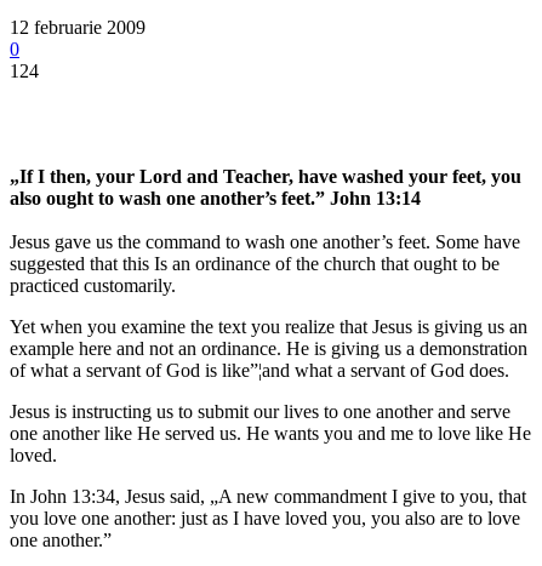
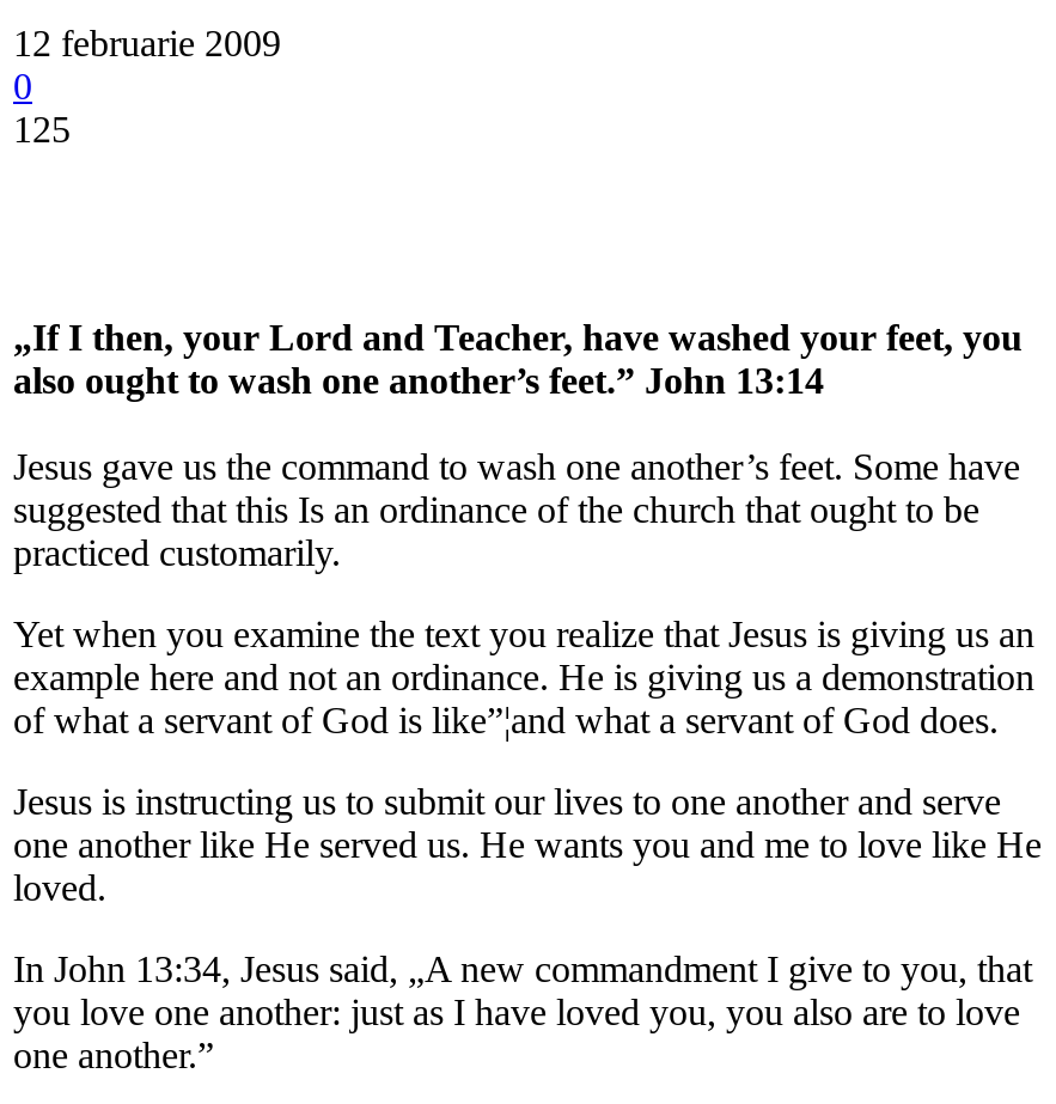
- 124
+ 125
